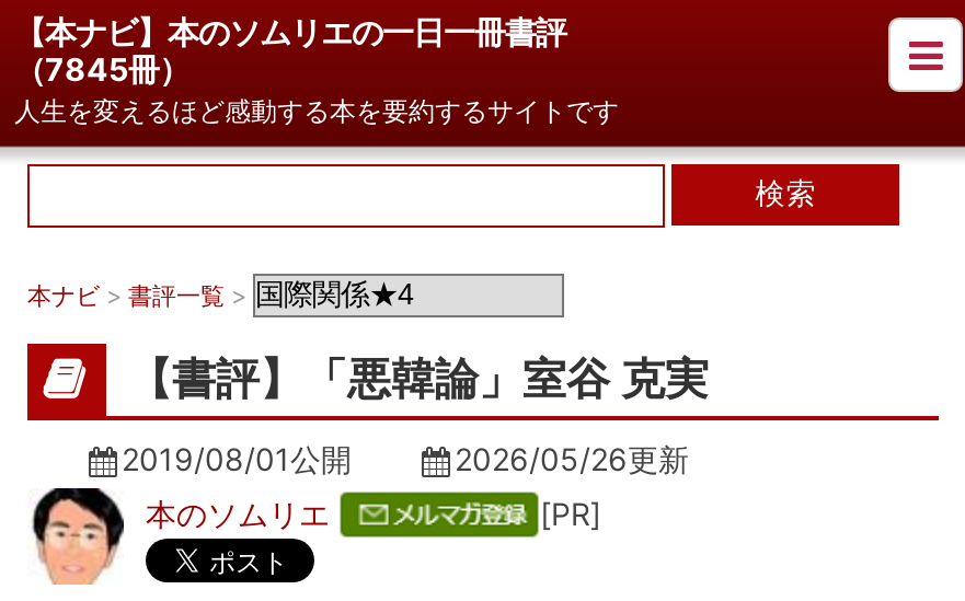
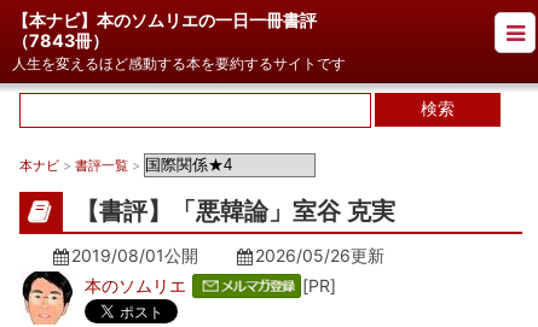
- （7845冊）
+ （7843冊）
